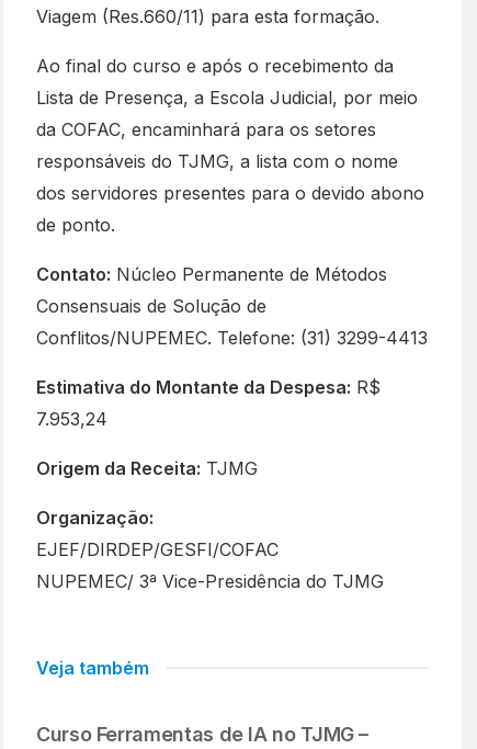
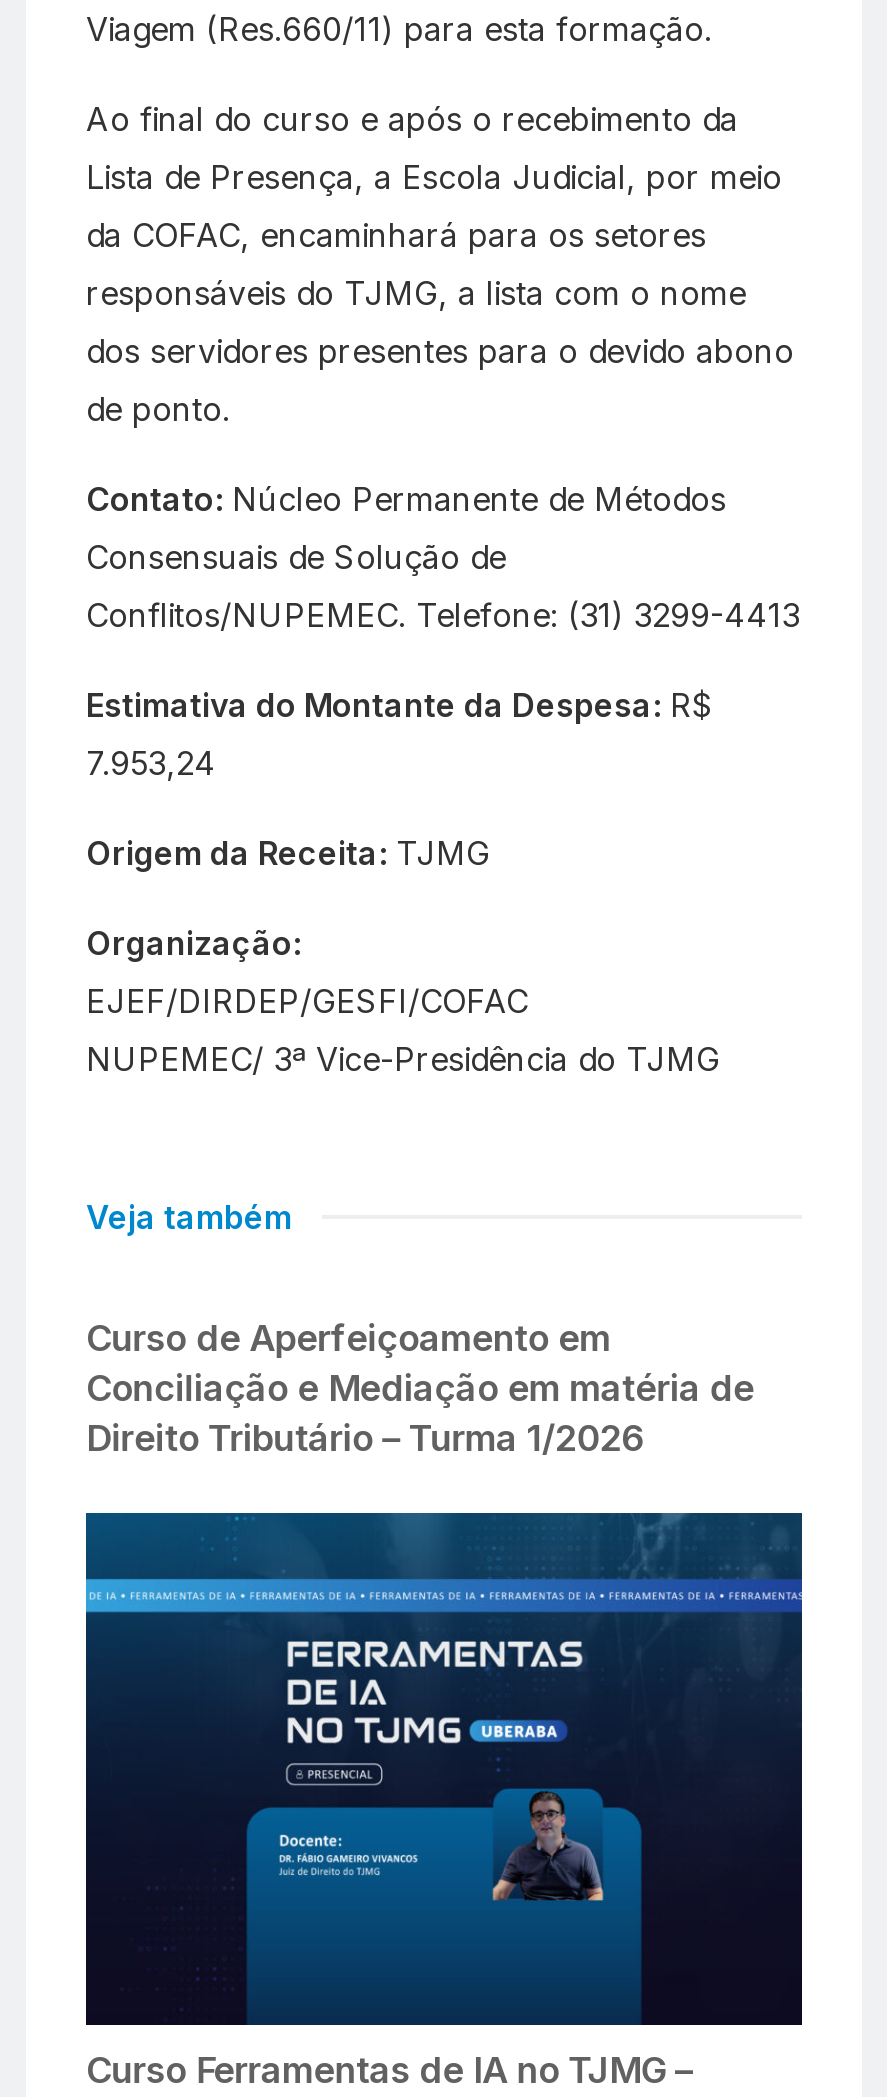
+ [image]

+ Curso de Aperfeiçoamento em
+ Conciliação e Mediação em matéria de
+ Direito Tributário – Turma 1/2026
